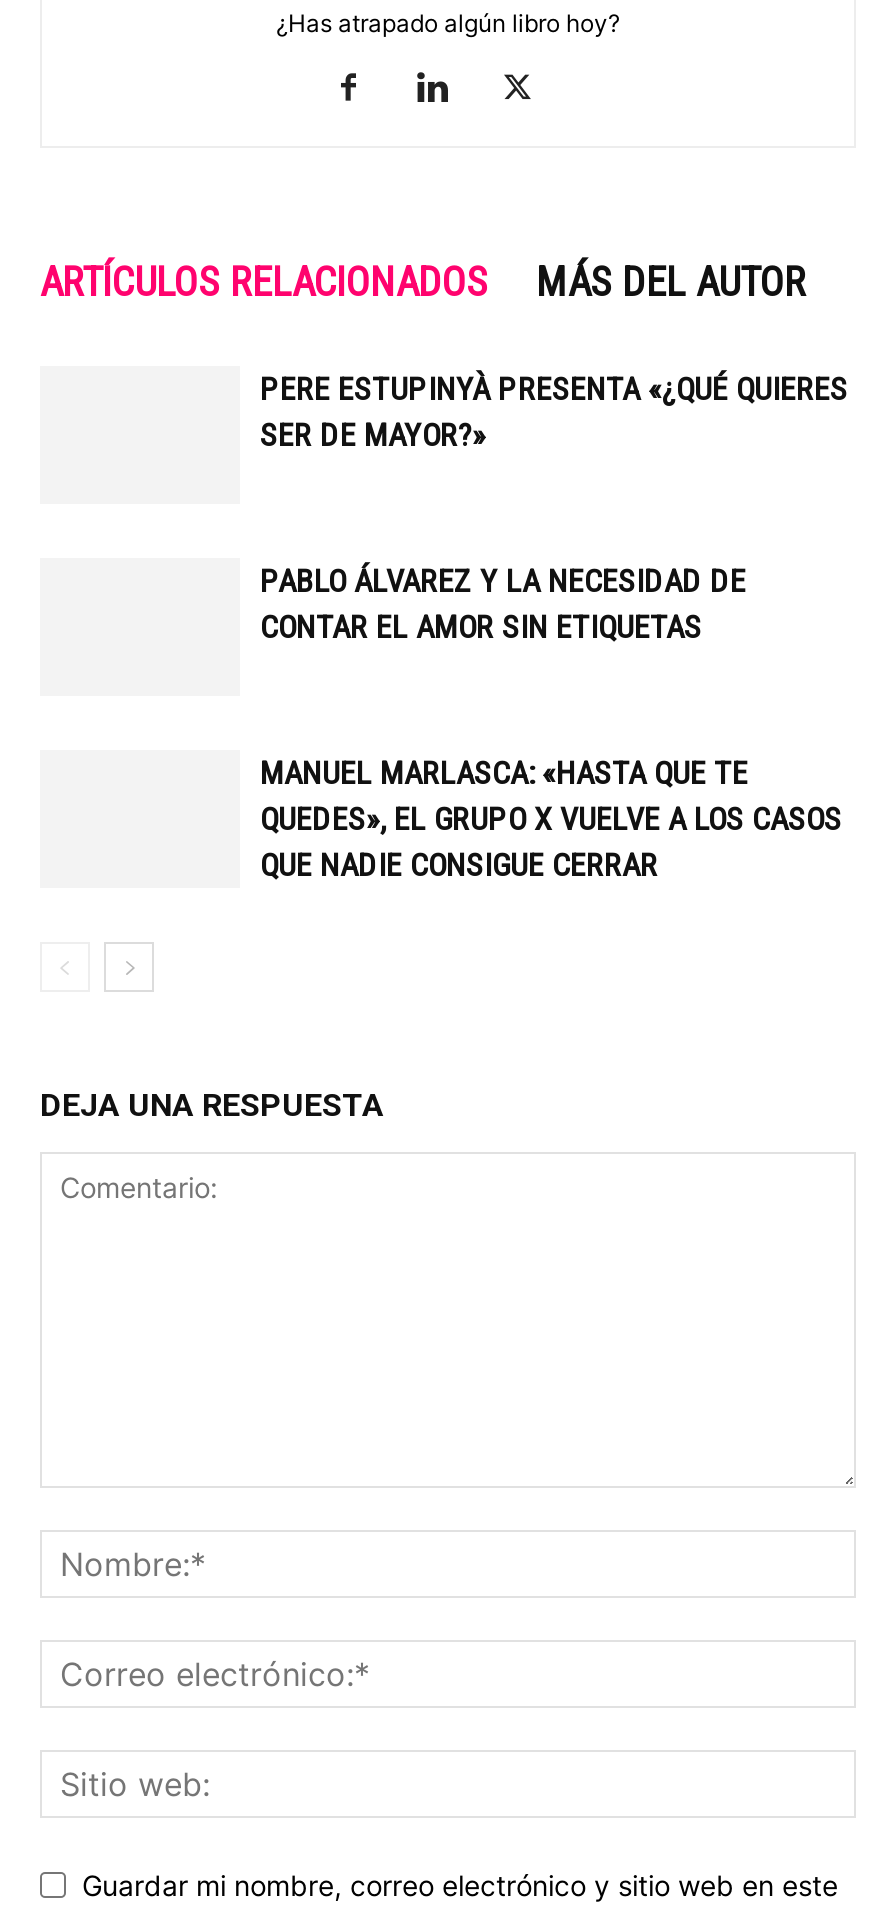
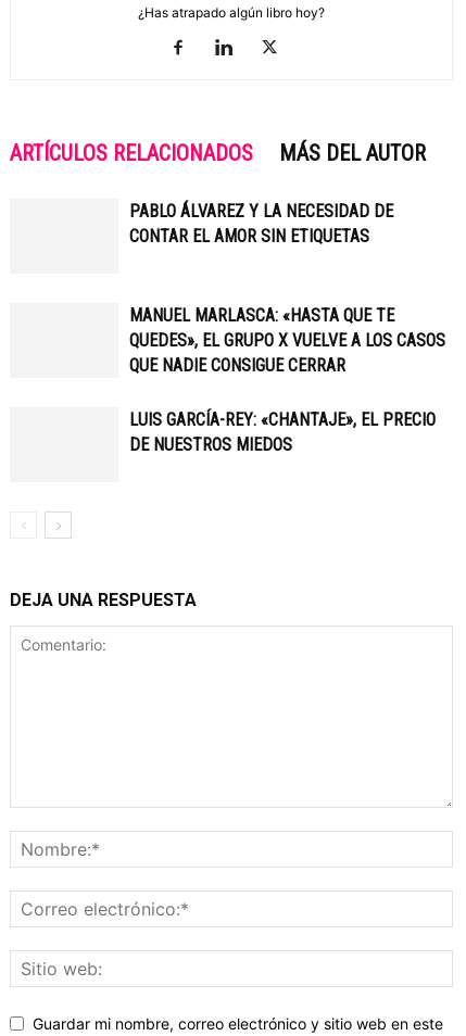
- PERE ESTUPINYÀ PRESENTA «¿QUÉ QUIERES
- SER DE MAYOR?»

moved up: PABLO ÁLVAREZ Y LA NECESIDAD DE | CONTAR EL AMOR SIN ETIQUETAS | MANUEL MARLASCA: «HASTA QUE TE | QUEDES», EL GRUPO X VUELVE A LOS CASOS | QUE NADIE CONSIGUE CERRAR

+ LUIS GARCÍA-REY: «CHANTAJE», EL PRECIO
+ DE NUESTROS MIEDOS
